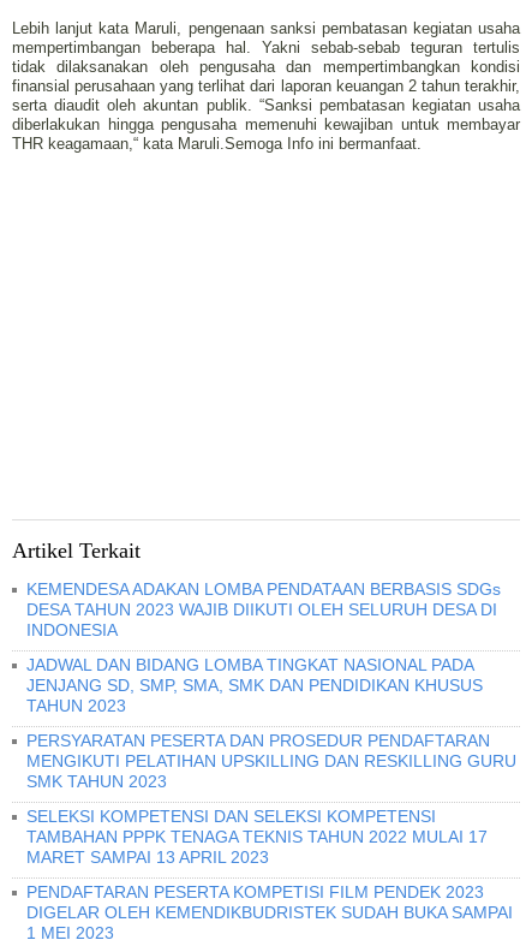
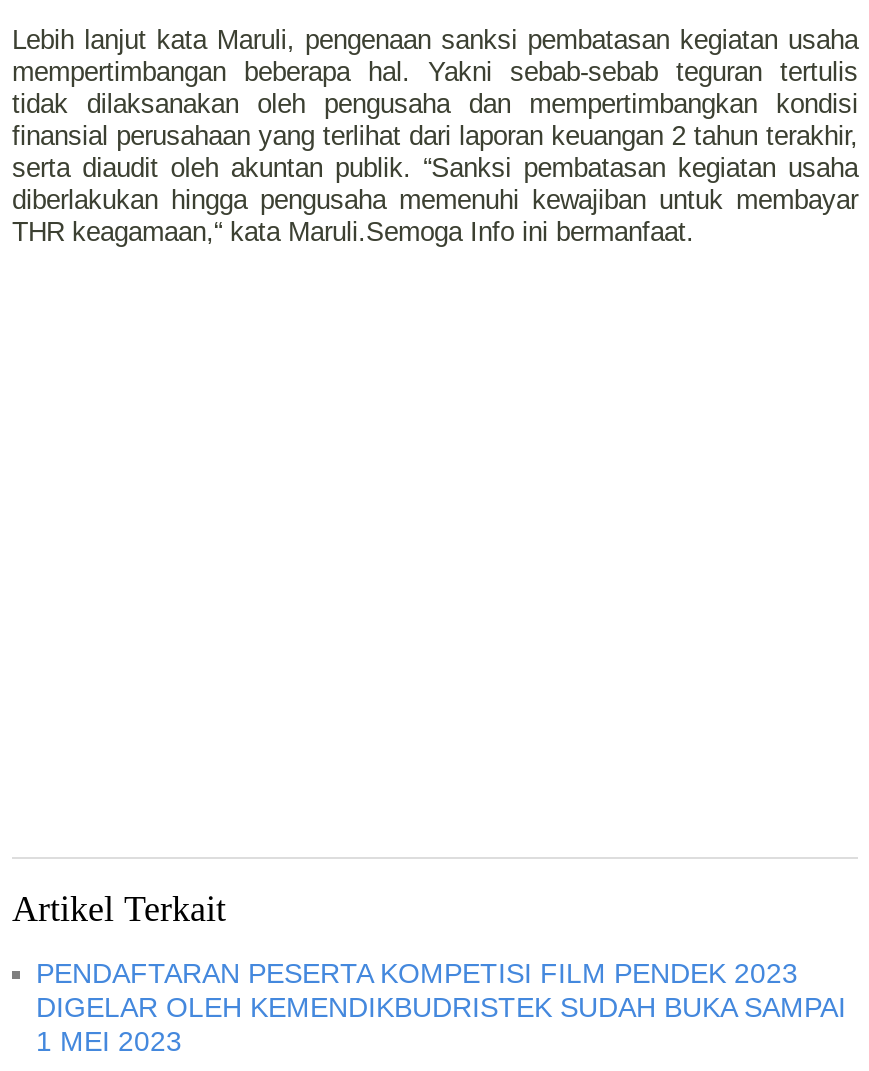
- KEMENDESA ADAKAN LOMBA PENDATAAN BERBASIS SDGs
- DESA TAHUN 2023 WAJIB DIIKUTI OLEH SELURUH DESA DI
- INDONESIA
- JADWAL DAN BIDANG LOMBA TINGKAT NASIONAL PADA
- JENJANG SD, SMP, SMA, SMK DAN PENDIDIKAN KHUSUS
- TAHUN 2023
- PERSYARATAN PESERTA DAN PROSEDUR PENDAFTARAN
- MENGIKUTI PELATIHAN UPSKILLING DAN RESKILLING GURU
- SMK TAHUN 2023
- SELEKSI KOMPETENSI DAN SELEKSI KOMPETENSI
- TAMBAHAN PPPK TENAGA TEKNIS TAHUN 2022 MULAI 17
- MARET SAMPAI 13 APRIL 2023
